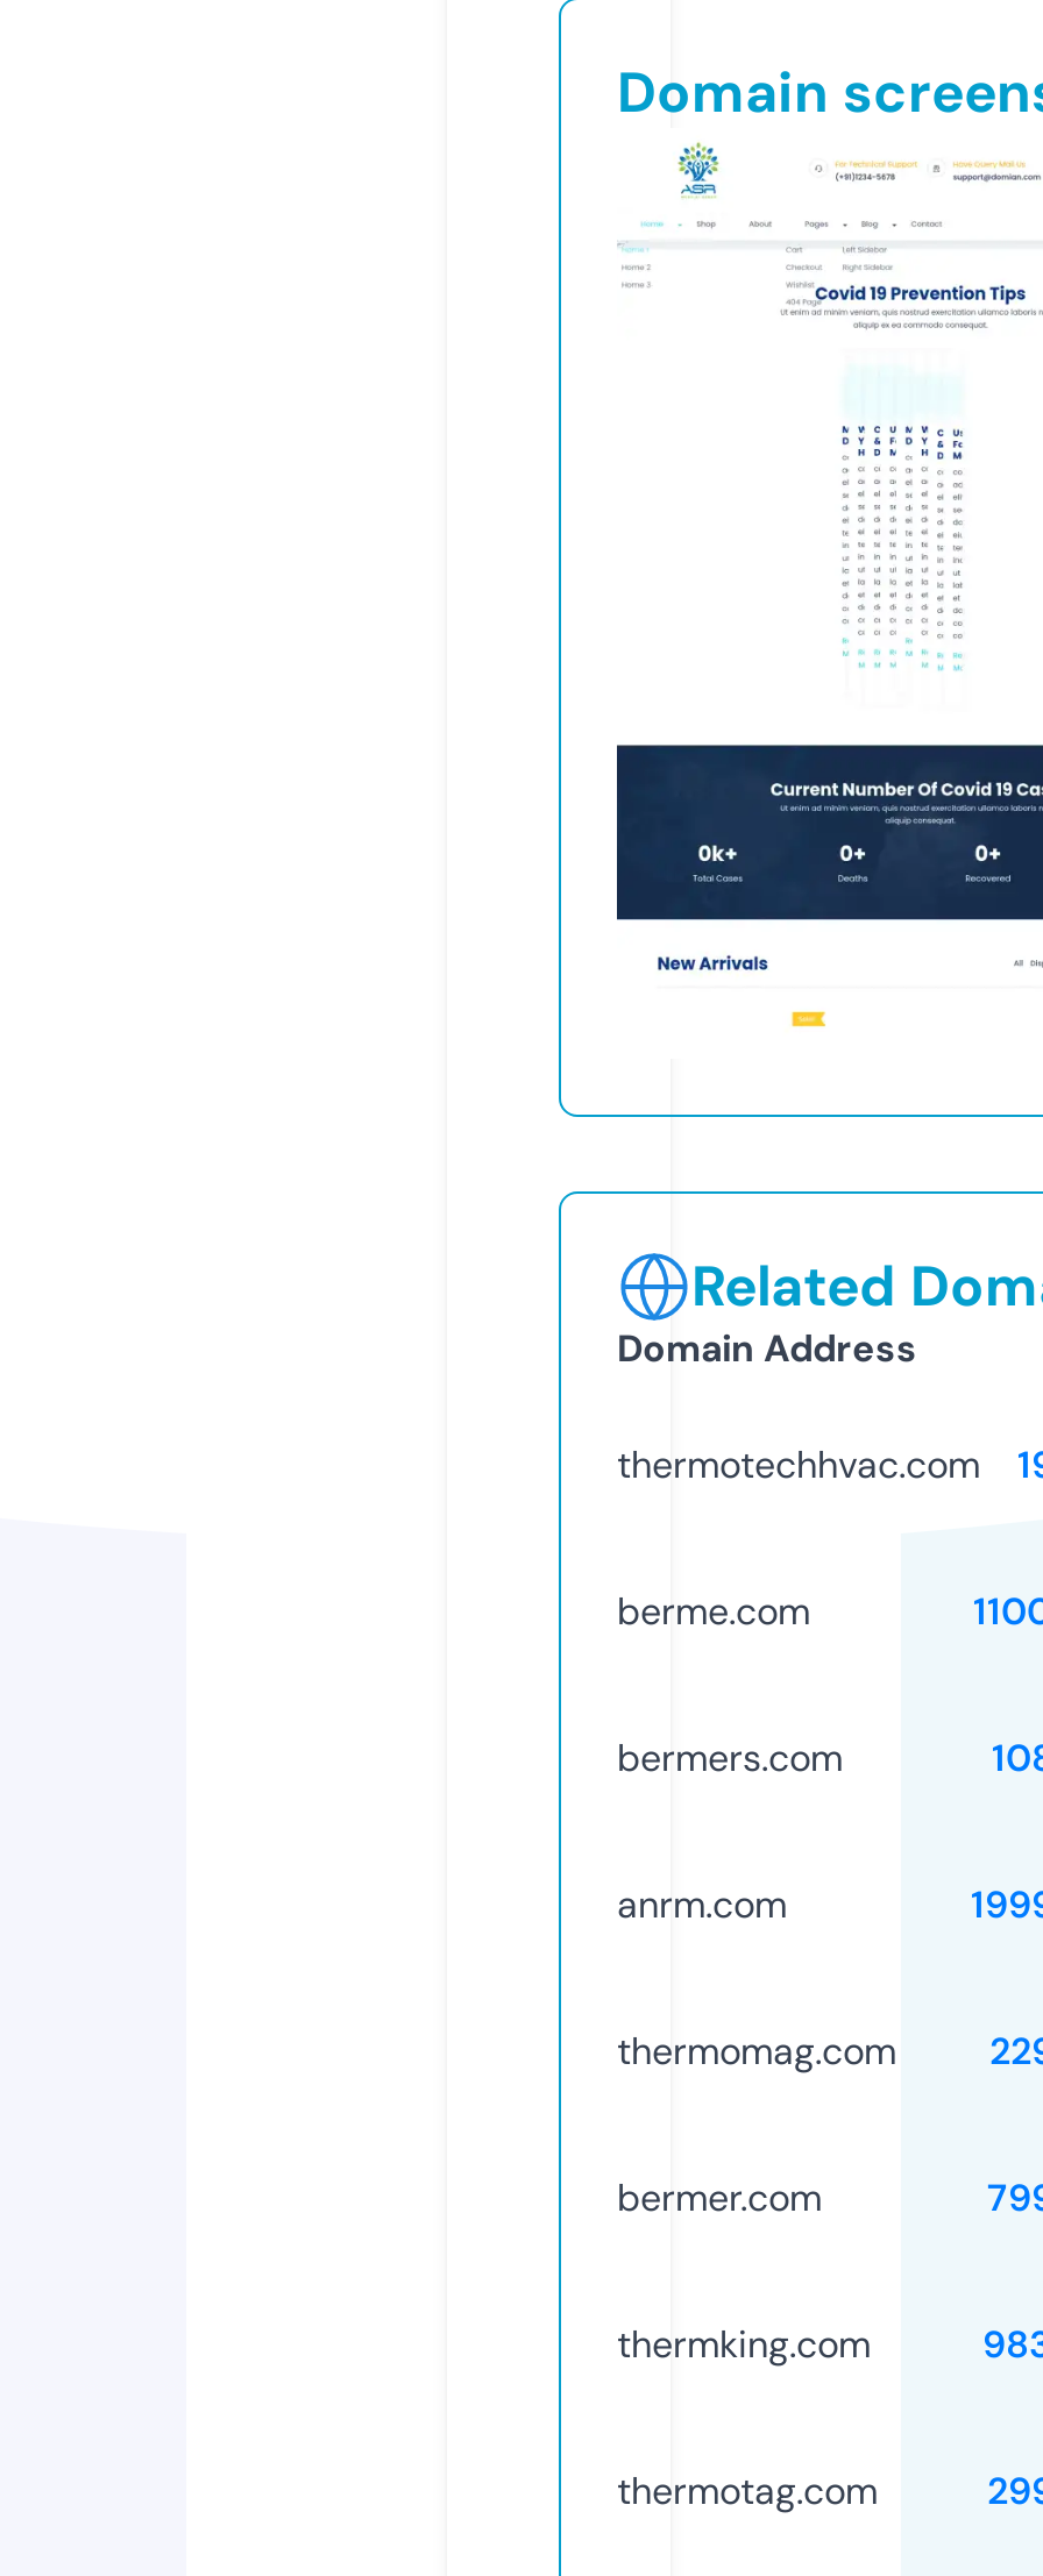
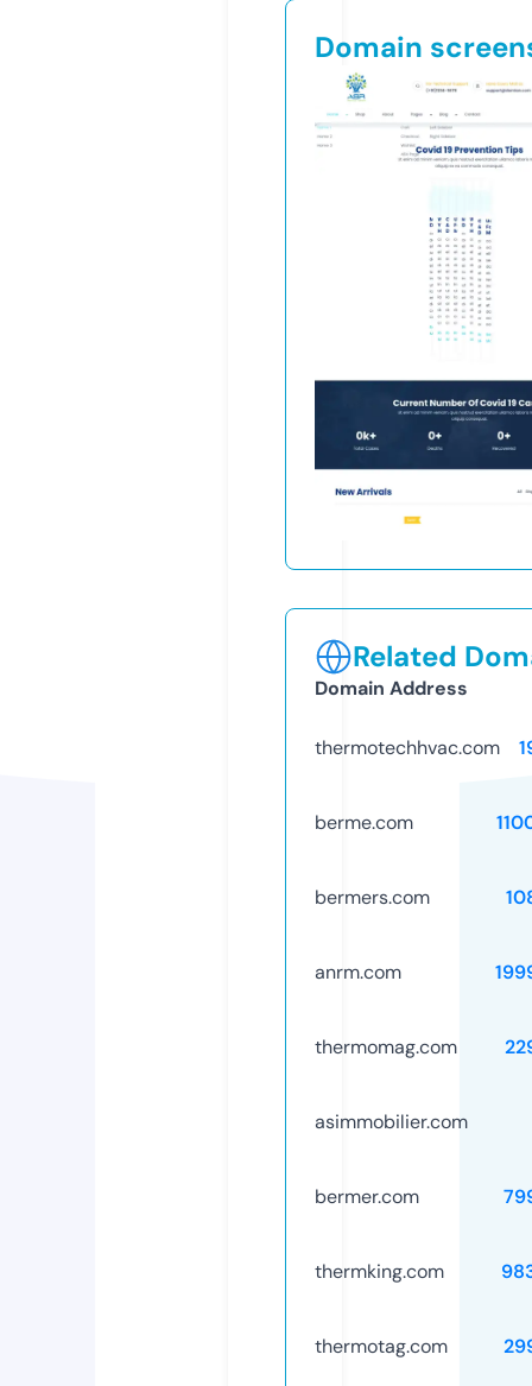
+ asimmobilier.com
